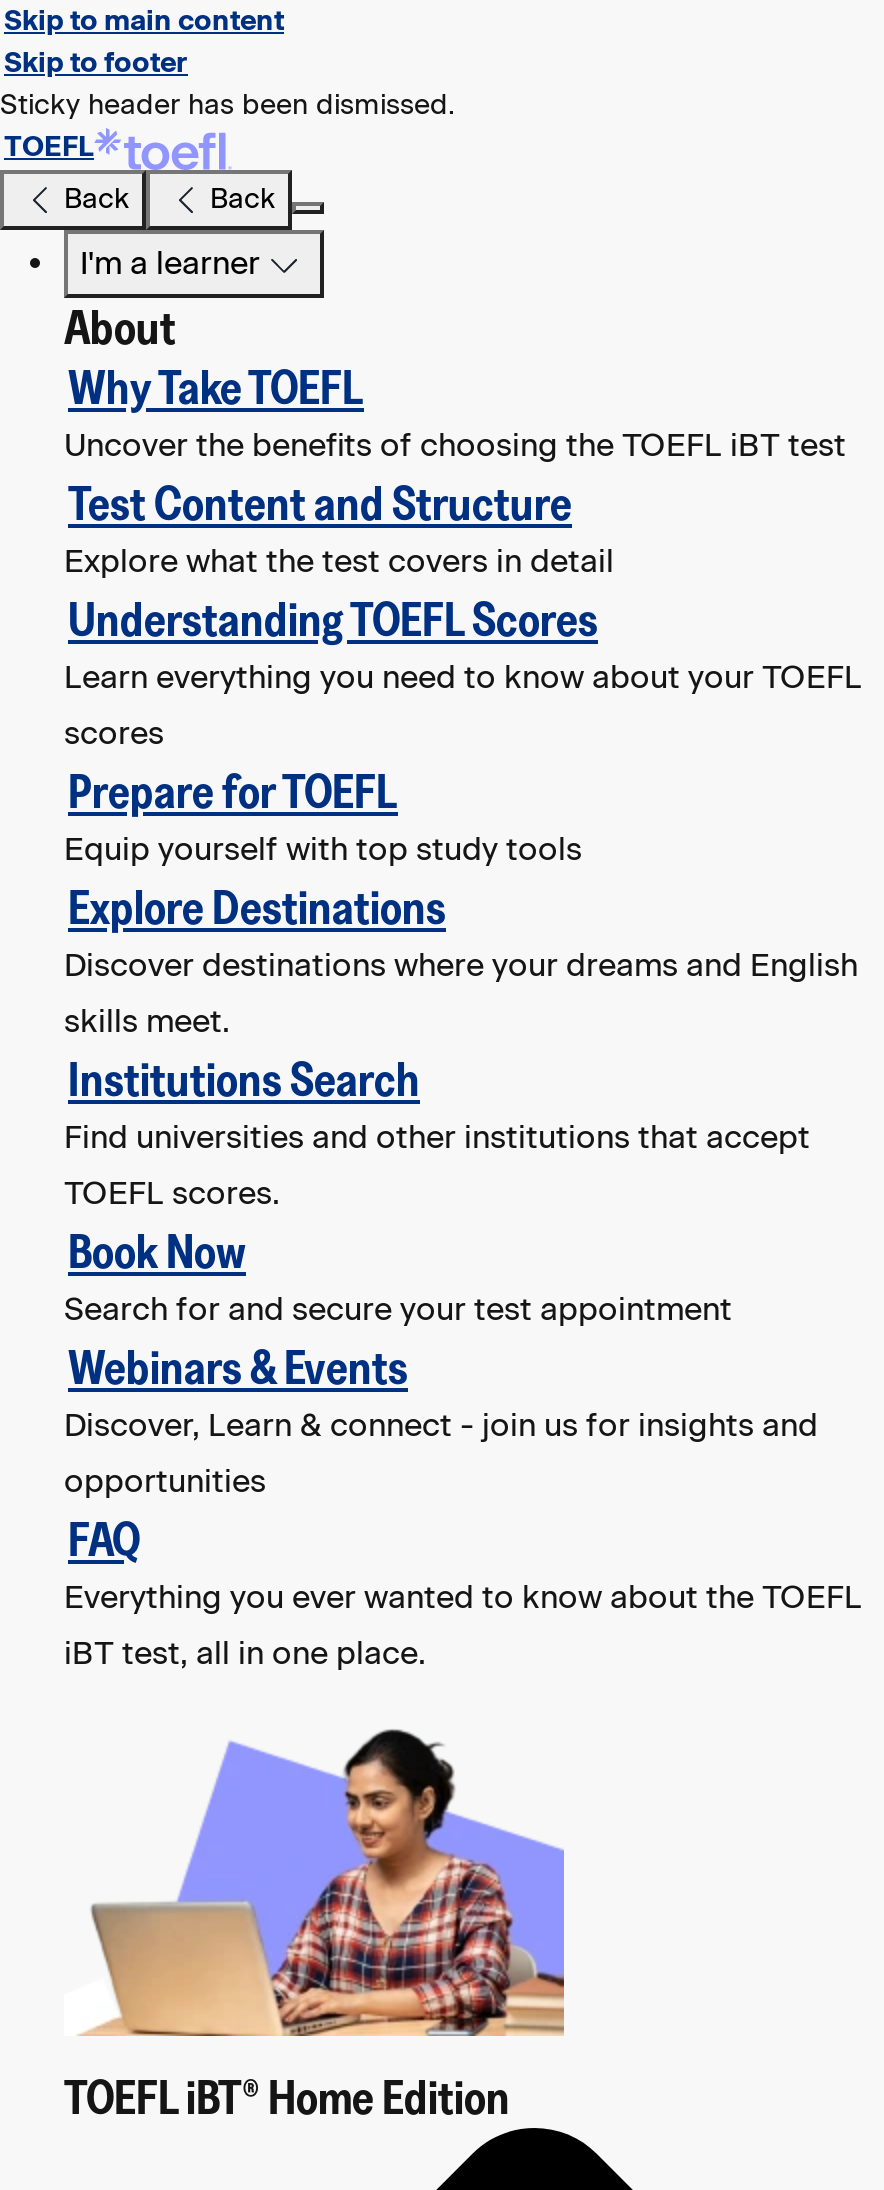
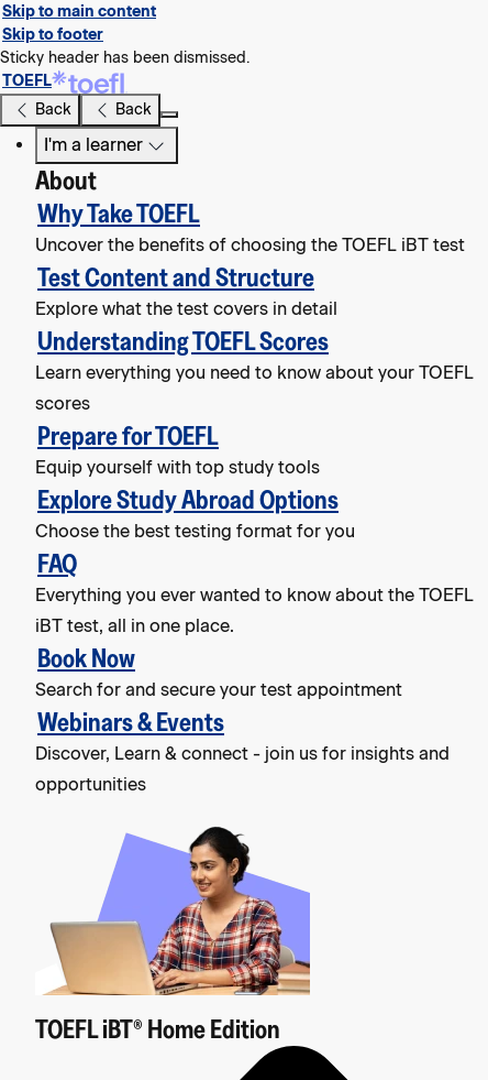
- Explore Destinations
- Discover destinations where your dreams and English
- skills meet.
- Institutions Search
- Find universities and other institutions that accept
- TOEFL scores.
+ Explore Study Abroad Options
+ Choose the best testing format for you

moved up: FAQ | Everything you ever wanted to know about the TOEFL | iBT test, all in one place.
